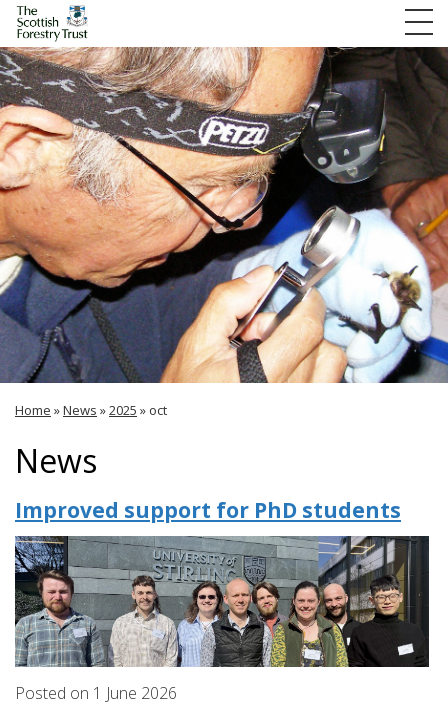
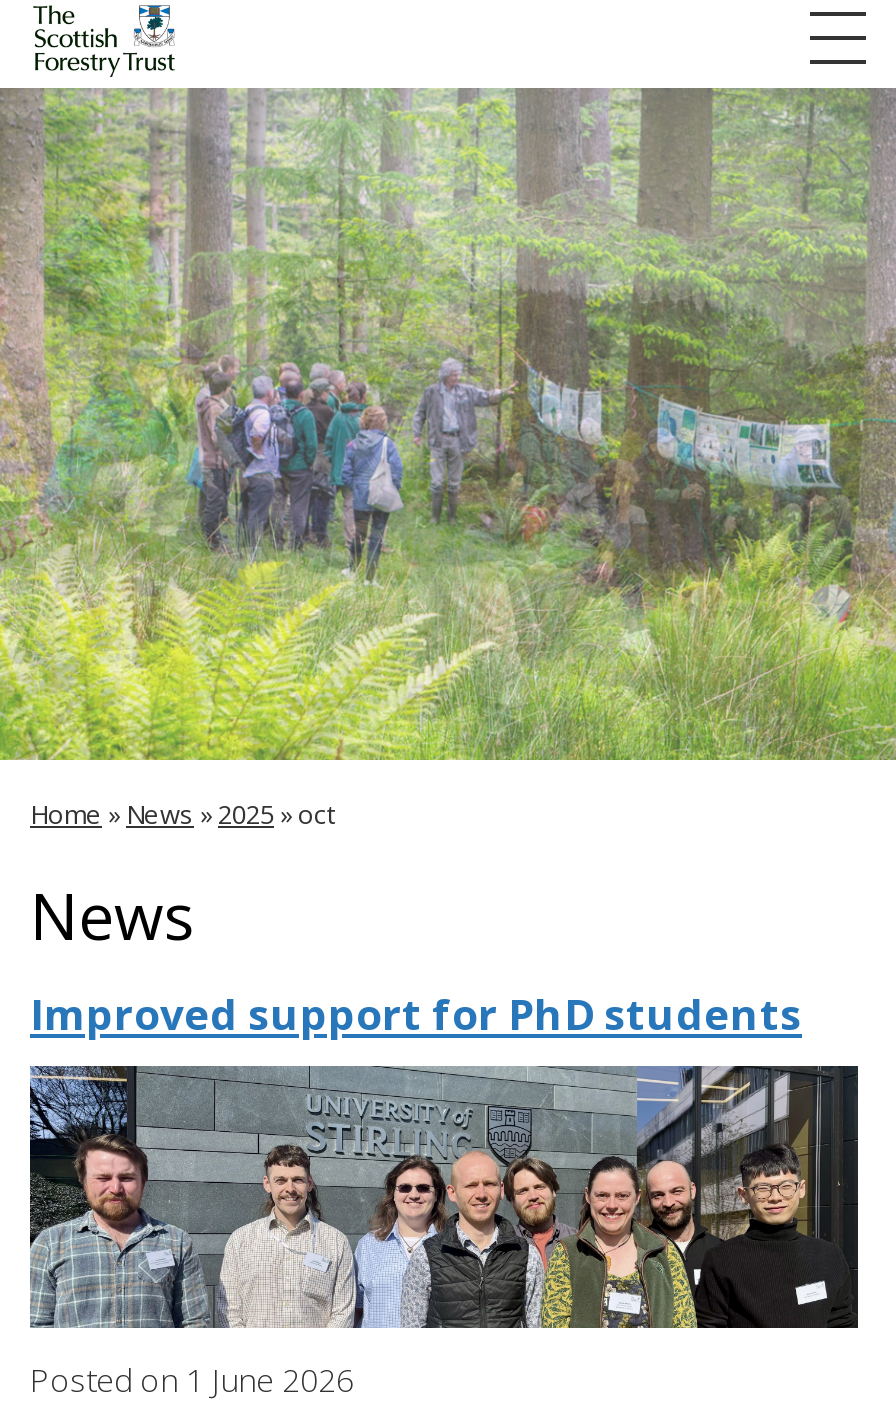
- [image]
+ [image]
